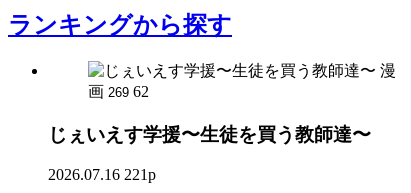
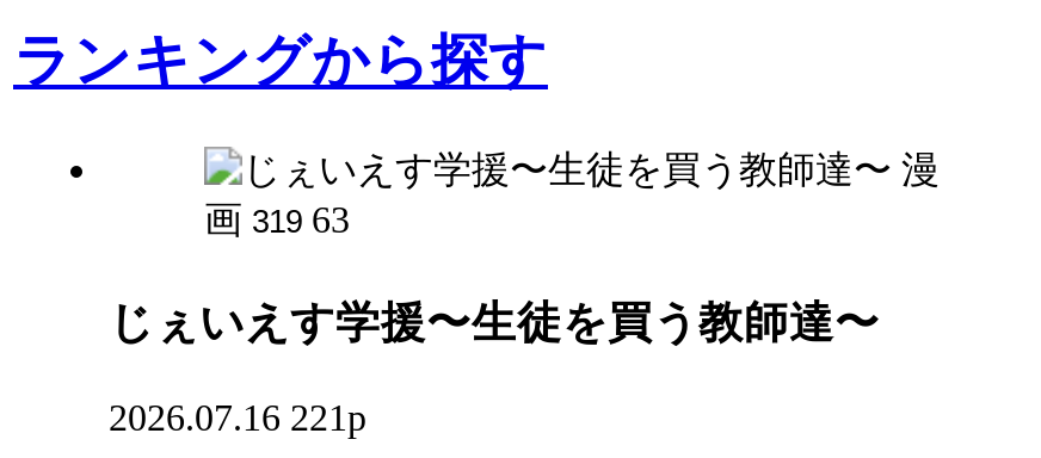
- 画 269 62
+ 画 319 63
